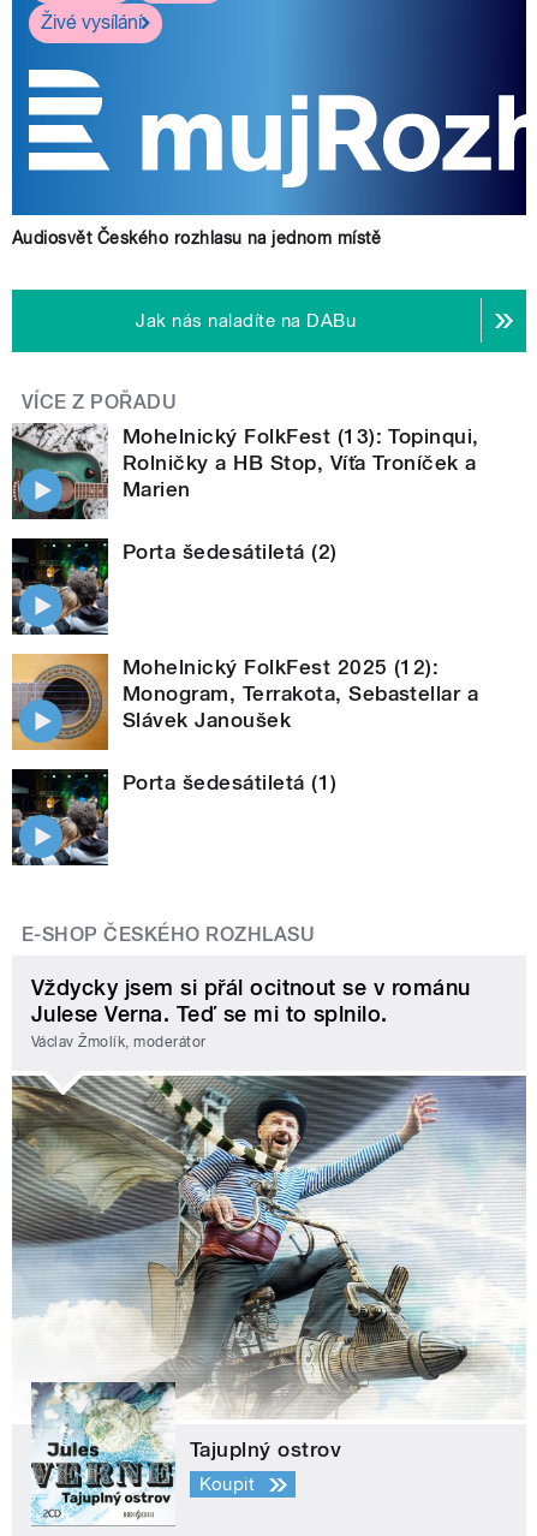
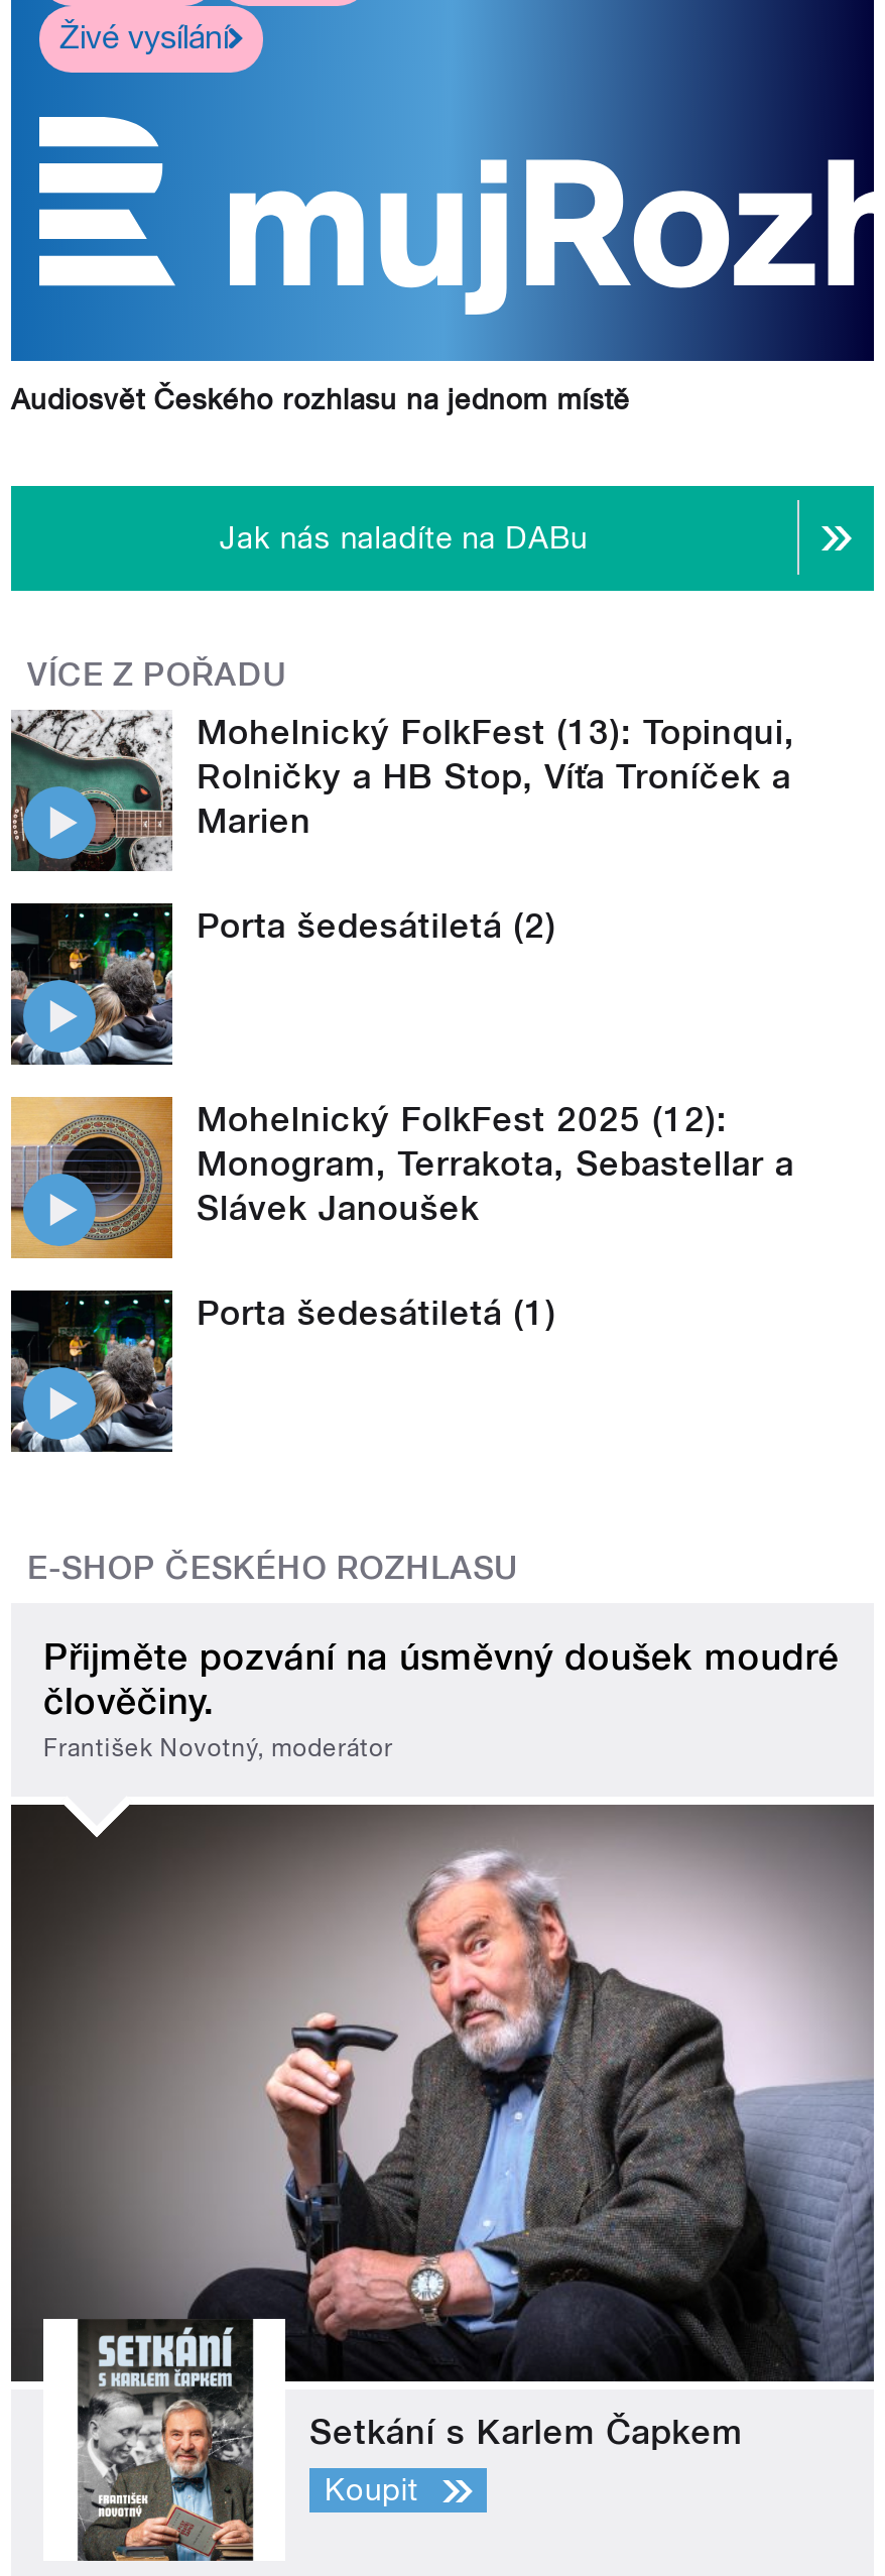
- Vždycky jsem si přál ocitnout se v románu
- Julese Verna. Teď se mi to splnilo.
- Václav Žmolík, moderátor
+ Přijměte pozvání na úsměvný doušek moudré
+ člověčiny.
+ František Novotný, moderátor

- [image]
- Tajuplný ostrov
+ [image]
+ Setkání s Karlem Čapkem
